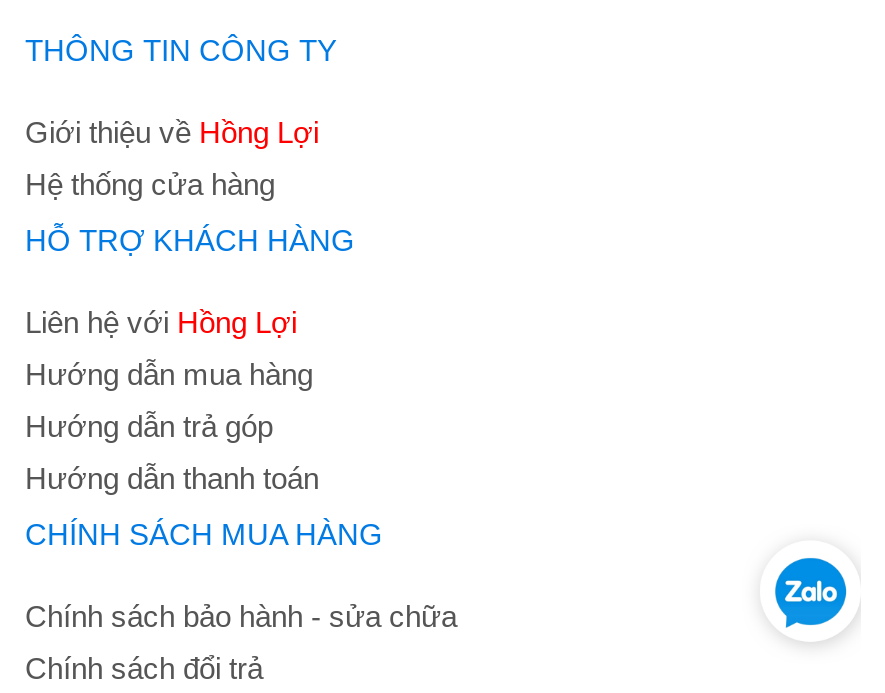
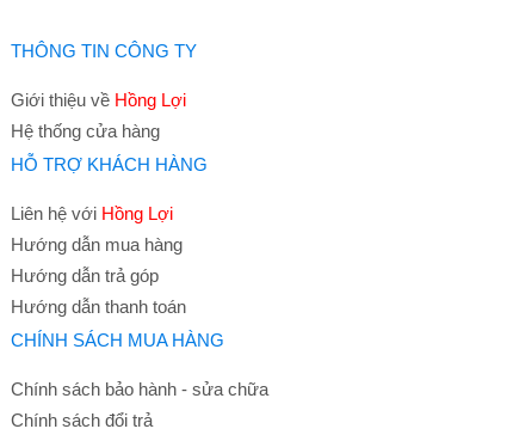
- [image]
